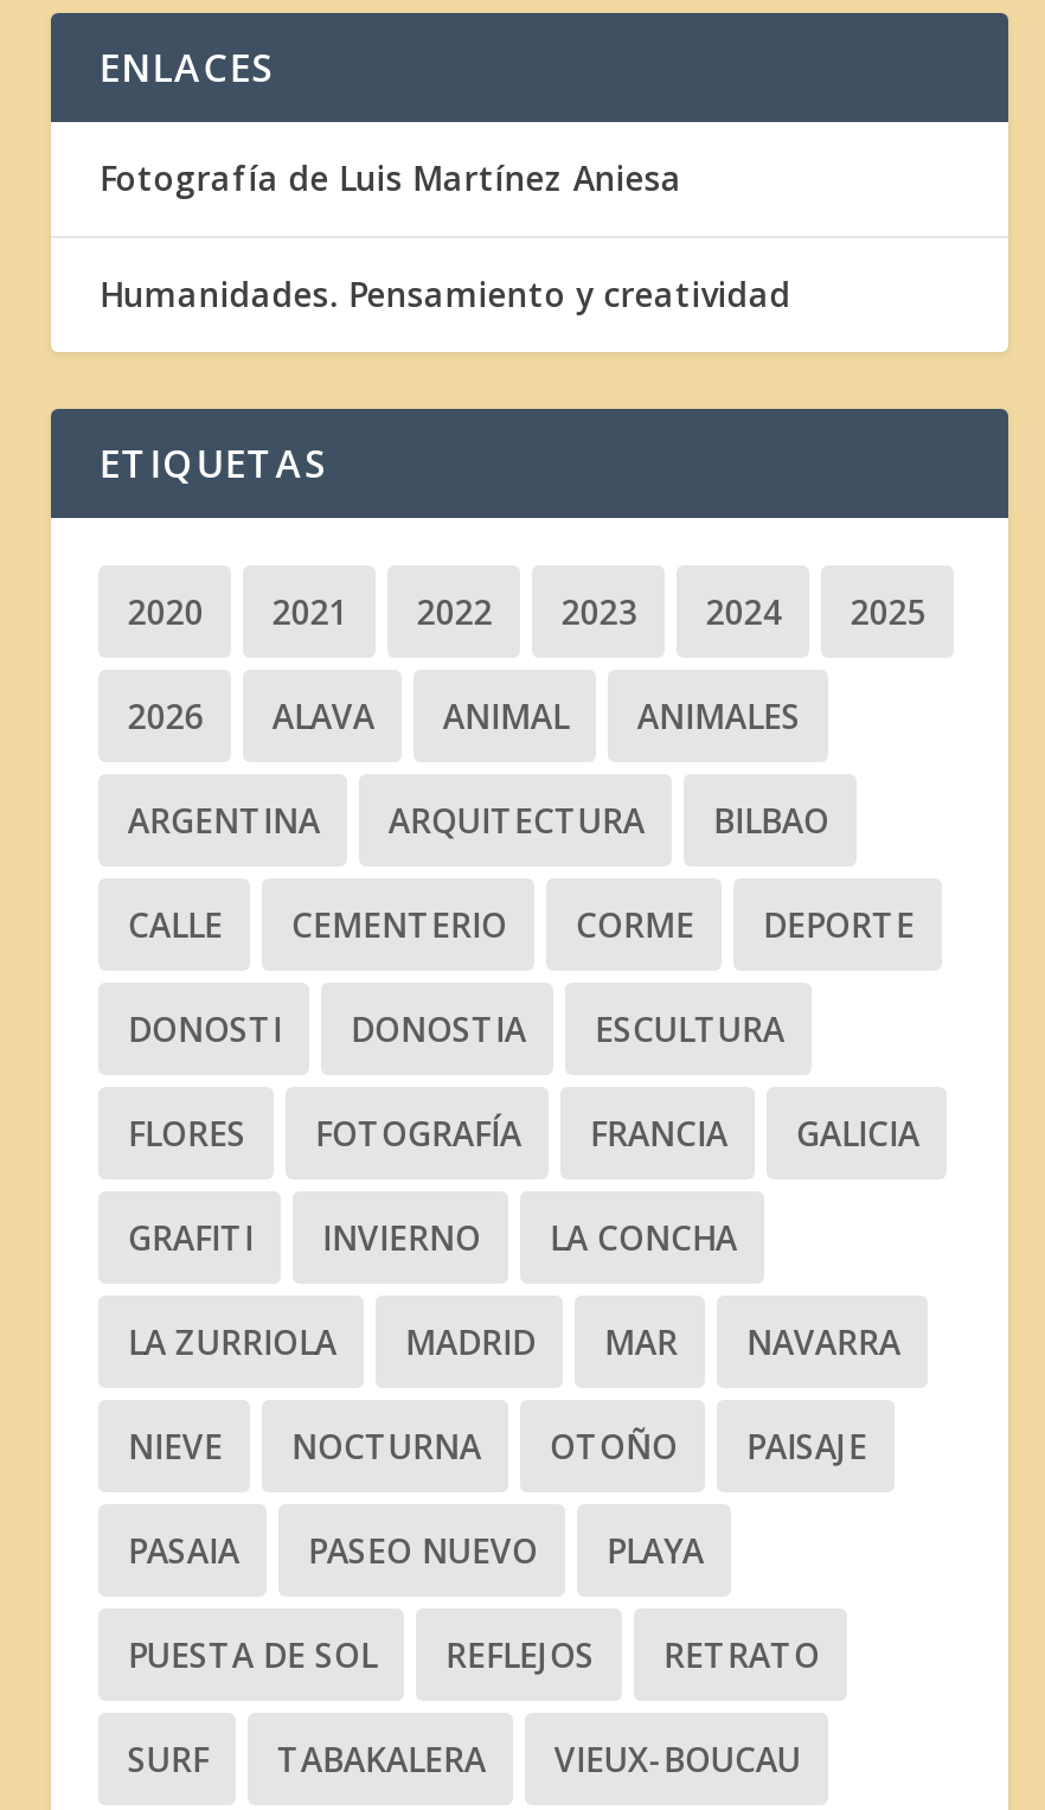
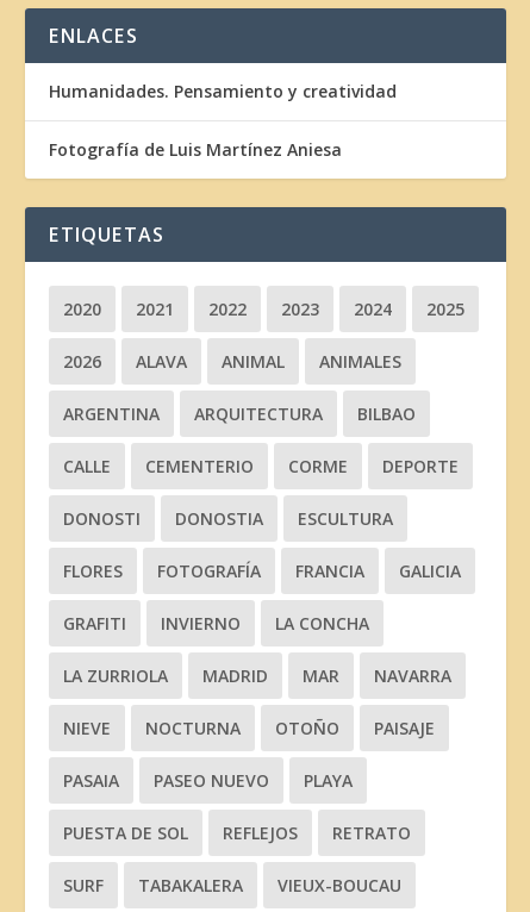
moved down: Fotografía de Luis Martínez Aniesa

moved up: Humanidades. Pensamiento y creatividad
